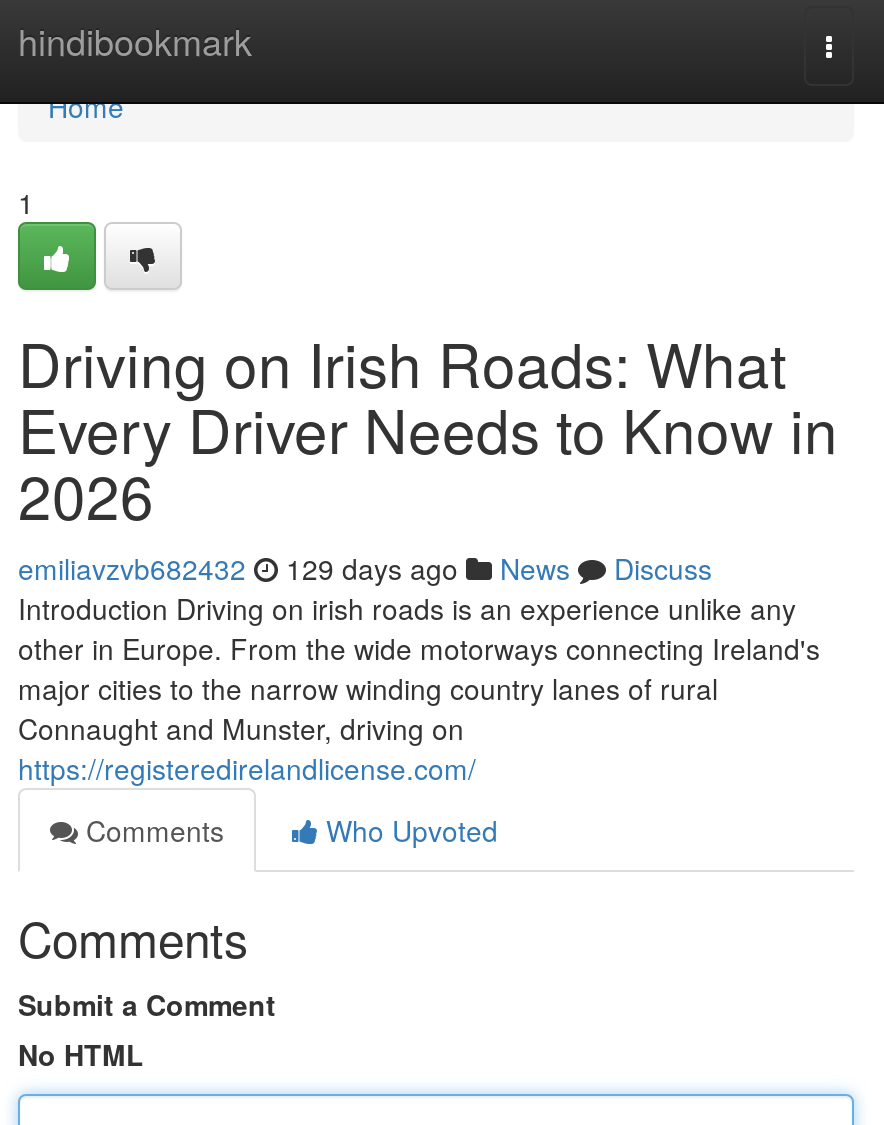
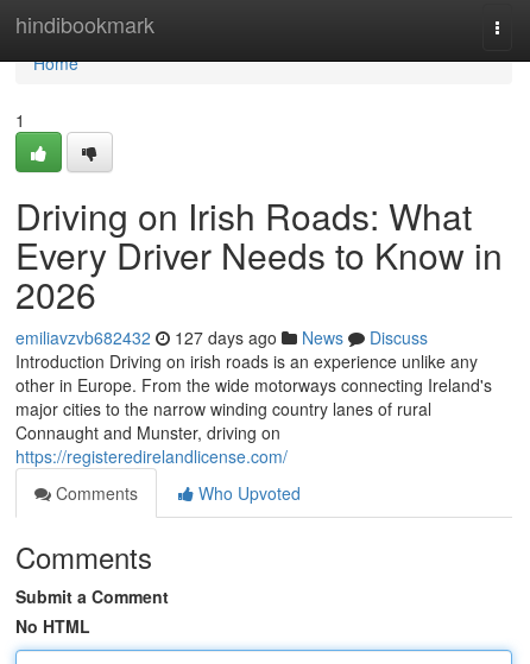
- emiliavzvb682432 129 days ago News Discuss
+ emiliavzvb682432 127 days ago News Discuss
